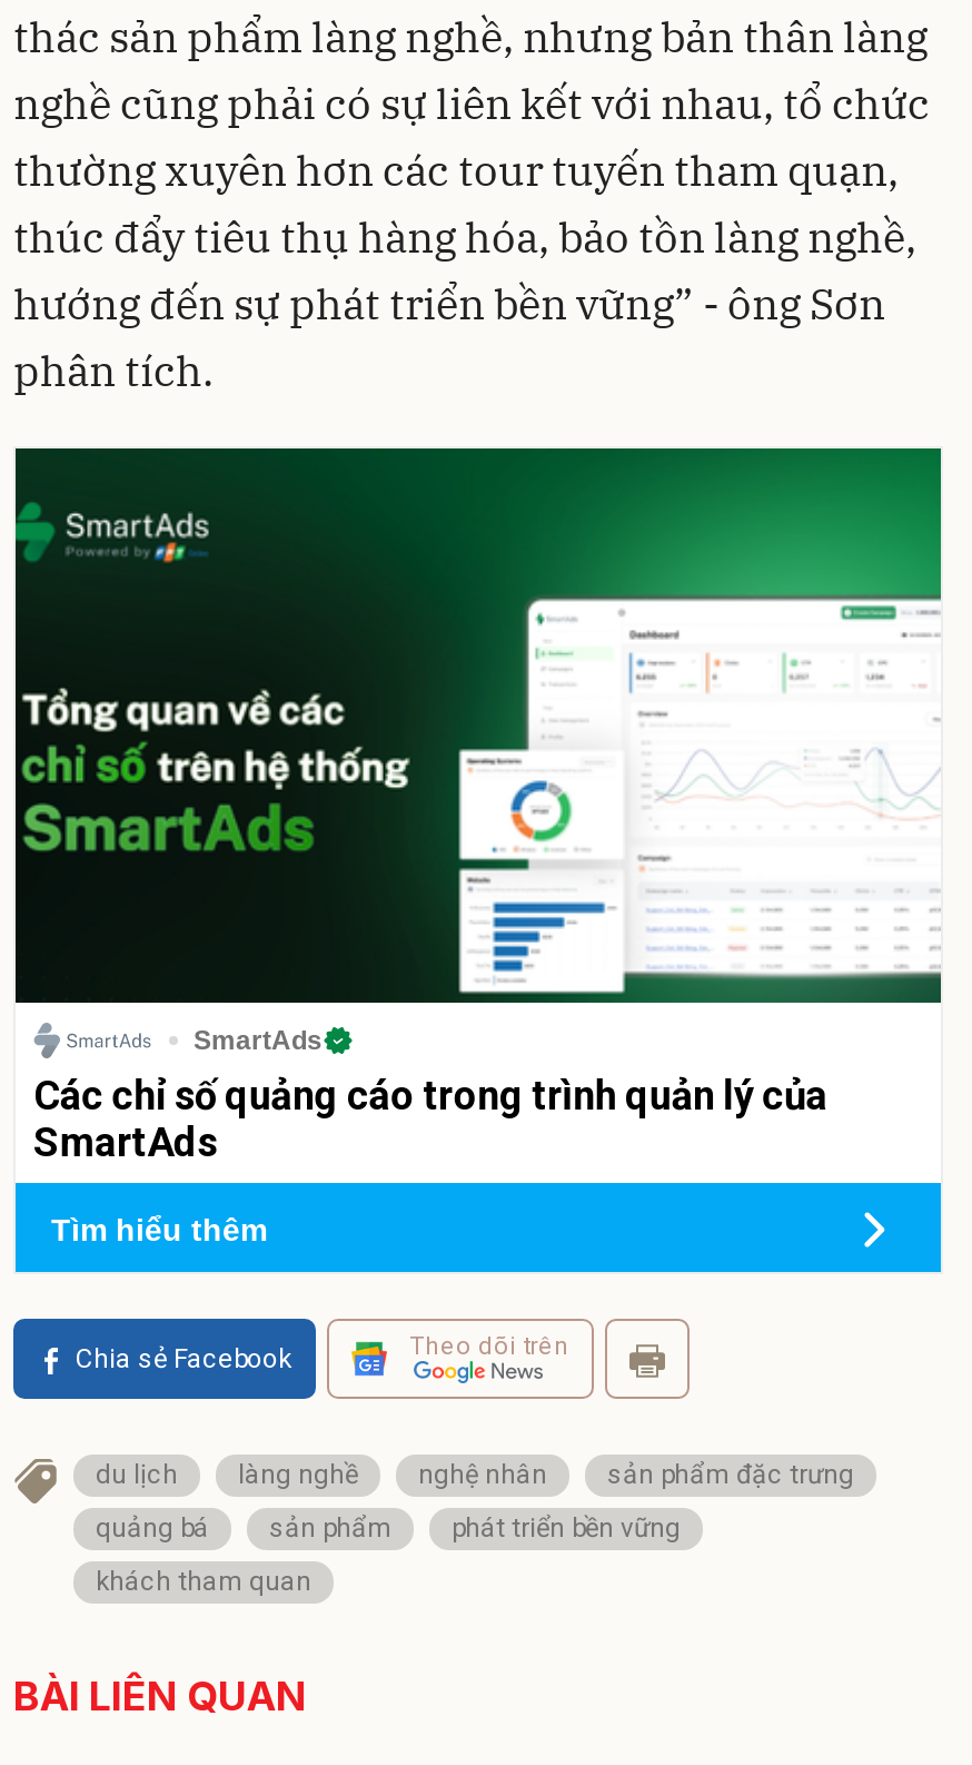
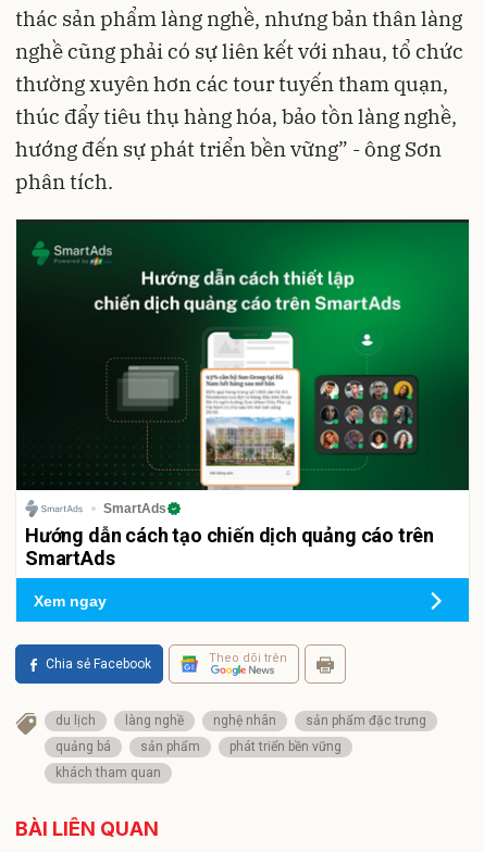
- [image]
- Các chỉ số quảng cáo trong trình quản lý của
+ [image]
+ Hướng dẫn cách tạo chiến dịch quảng cáo trên

- Tìm hiểu thêm
+ Xem ngay
